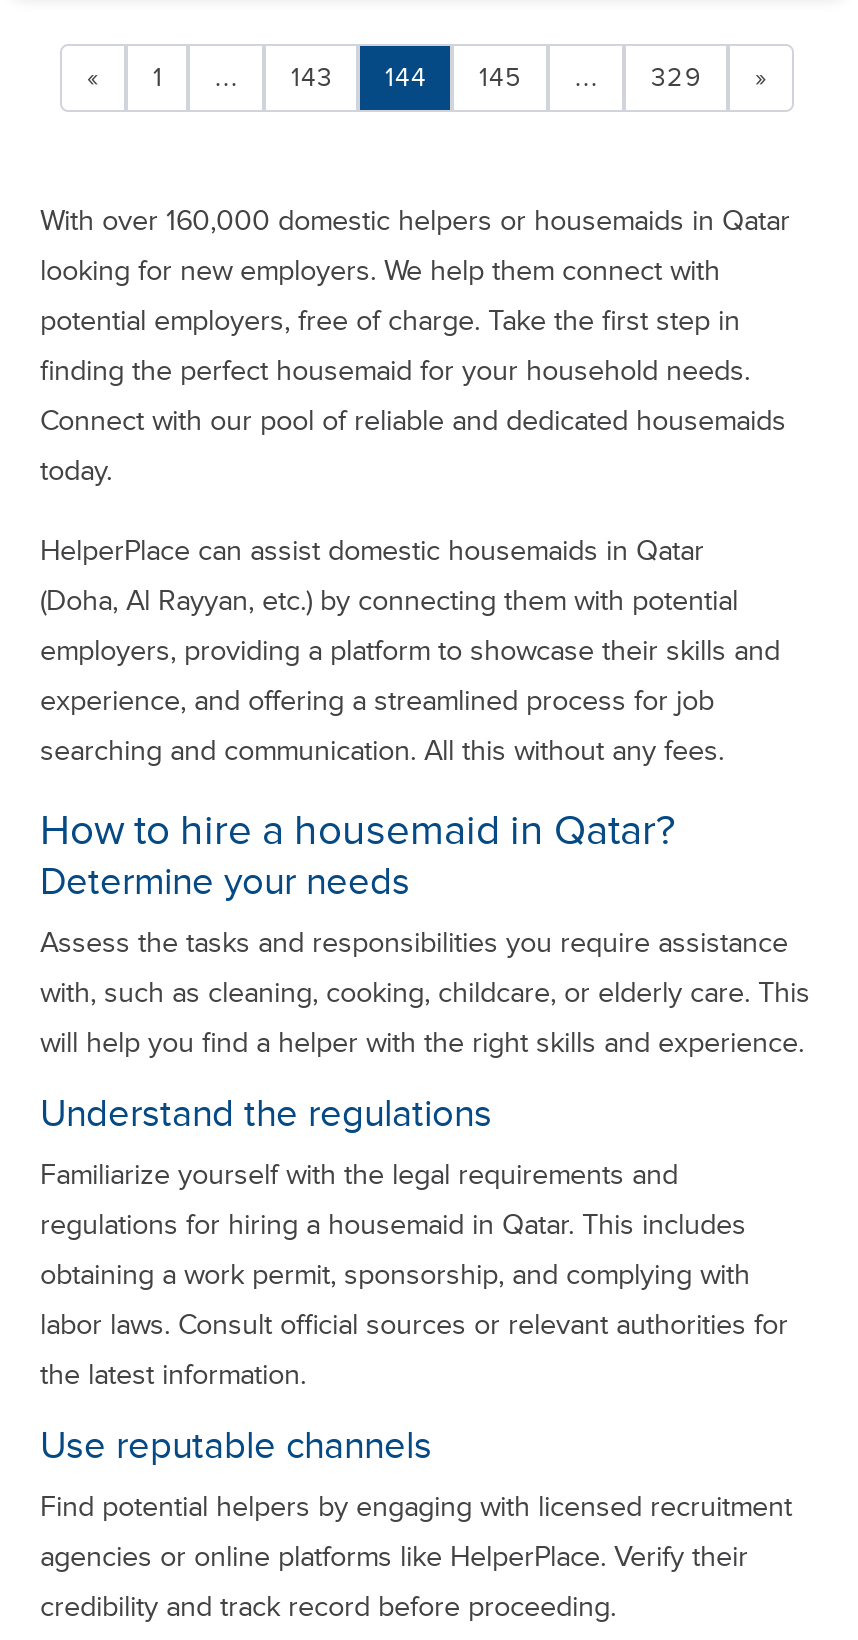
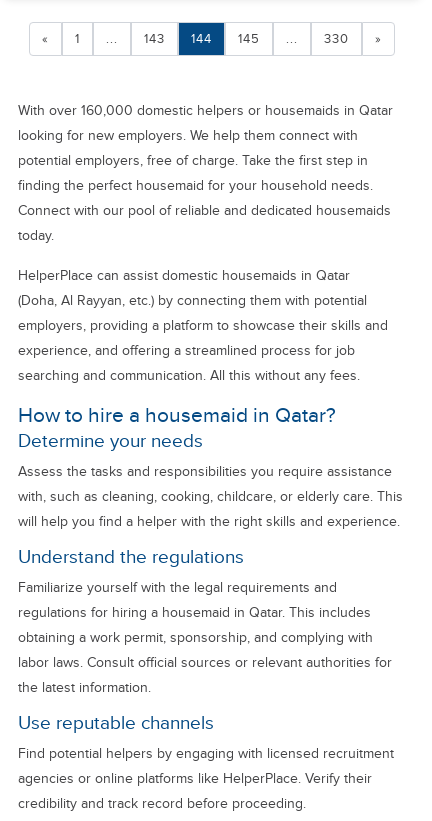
- 329
+ 330
